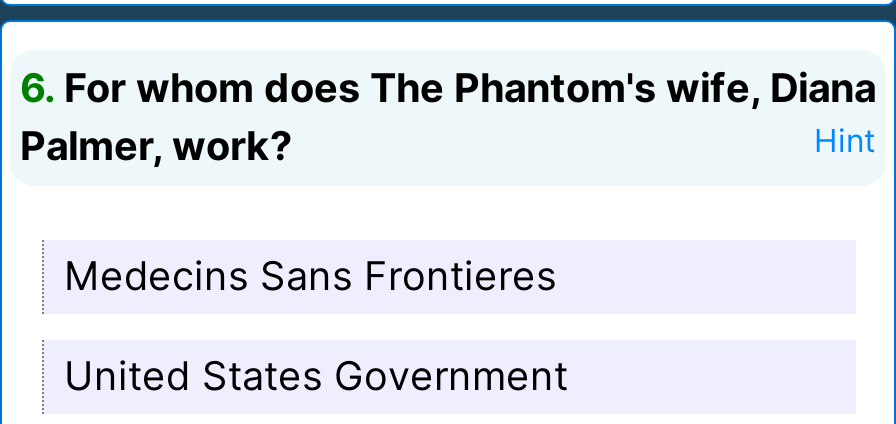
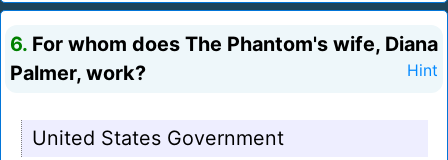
- Medecins Sans Frontieres
